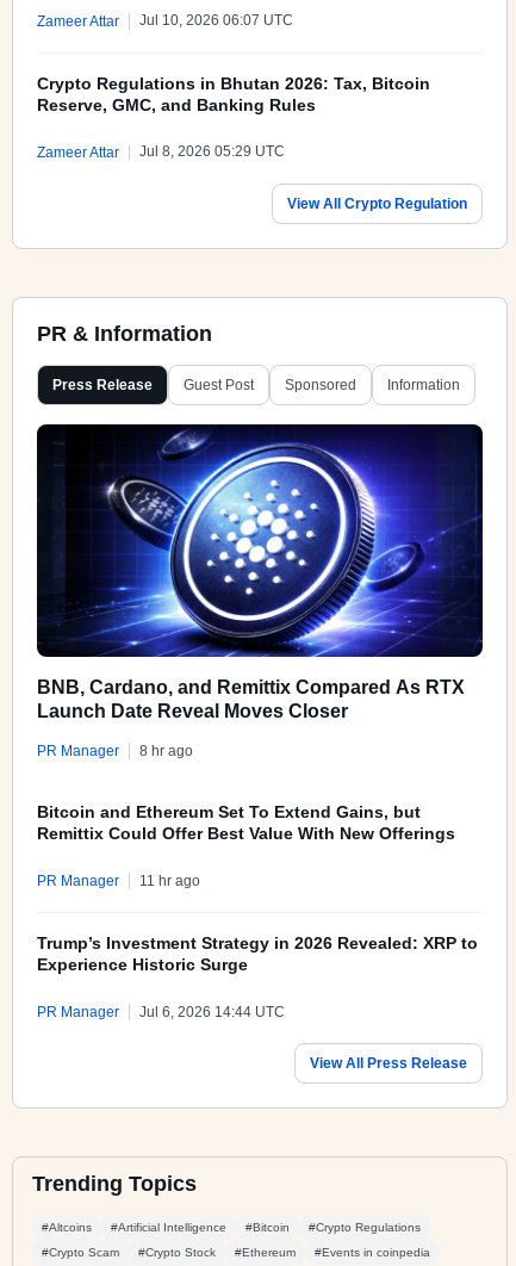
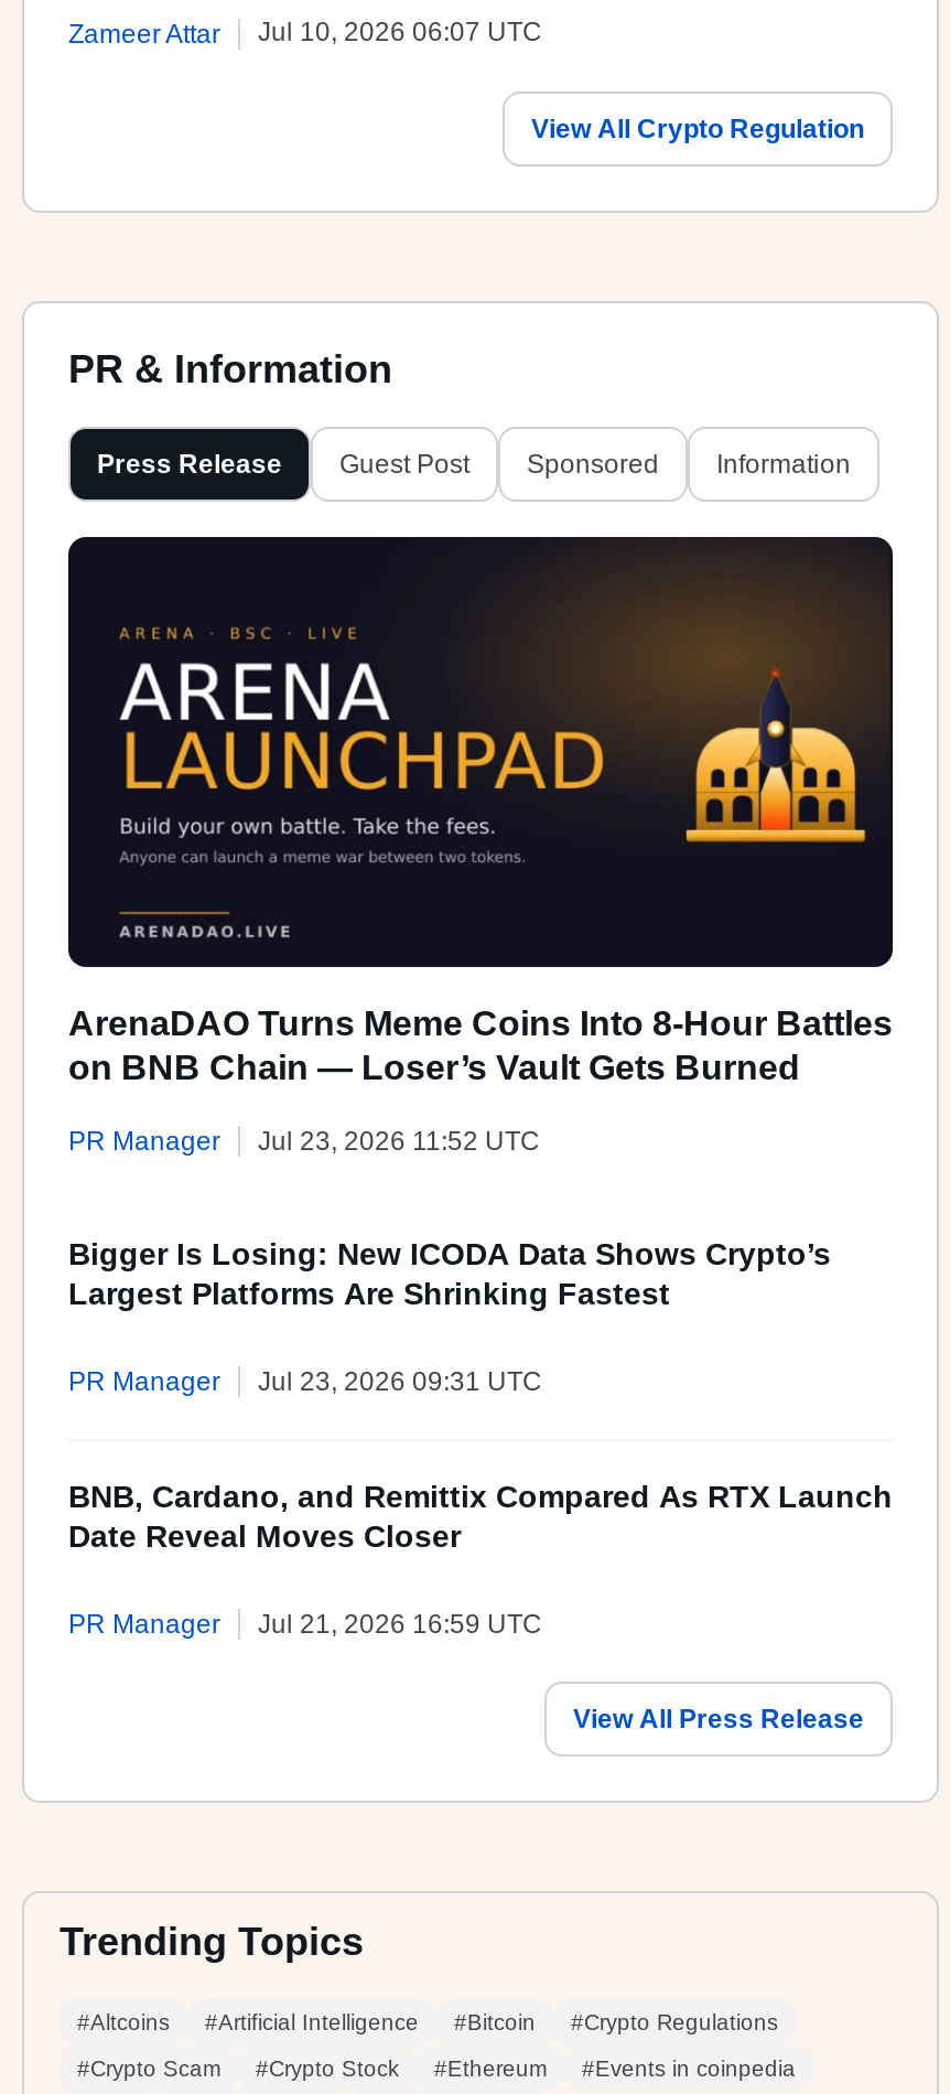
- Crypto Regulations in Bhutan 2026: Tax, Bitcoin
- Reserve, GMC, and Banking Rules
- Zameer Attar
- Jul 8, 2026 05:29 UTC

- [image]
- BNB, Cardano, and Remittix Compared As RTX
- Launch Date Reveal Moves Closer
+ [image]
+ ArenaDAO Turns Meme Coins Into 8-Hour Battles
+ on BNB Chain — Loser’s Vault Gets Burned

- PR Manager 8 hr ago
+ PR Manager Jul 23, 2026 11:52 UTC

- Bitcoin and Ethereum Set To Extend Gains, but
- Remittix Could Offer Best Value With New Offerings
+ Bigger Is Losing: New ICODA Data Shows Crypto’s
+ Largest Platforms Are Shrinking Fastest

- PR Manager 11 hr ago
+ PR Manager Jul 23, 2026 09:31 UTC

- Trump’s Investment Strategy in 2026 Revealed: XRP to
- Experience Historic Surge
+ BNB, Cardano, and Remittix Compared As RTX Launch
+ Date Reveal Moves Closer

- PR Manager Jul 6, 2026 14:44 UTC
+ PR Manager Jul 21, 2026 16:59 UTC
